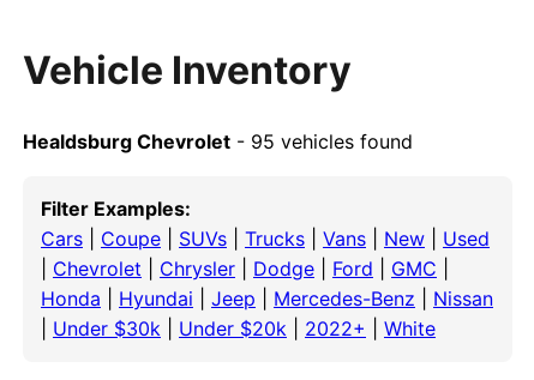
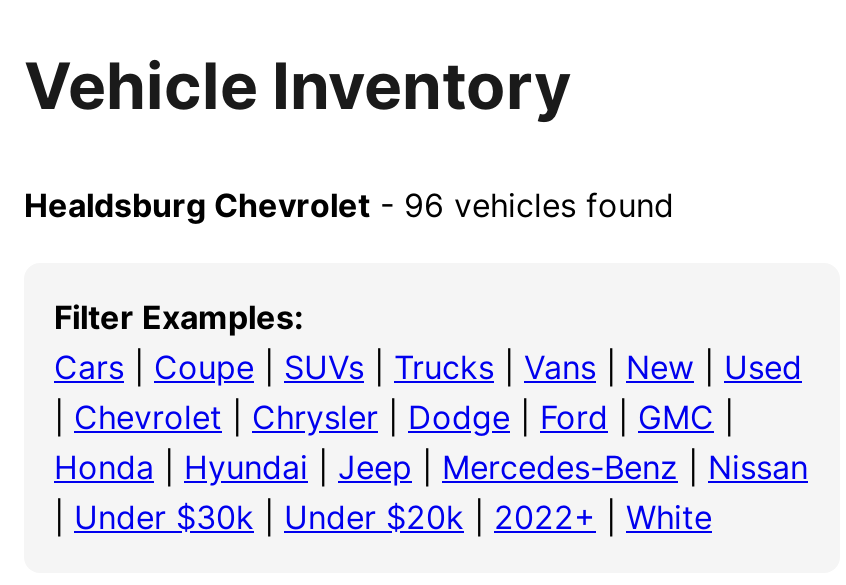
- Healdsburg Chevrolet - 95 vehicles found
+ Healdsburg Chevrolet - 96 vehicles found
